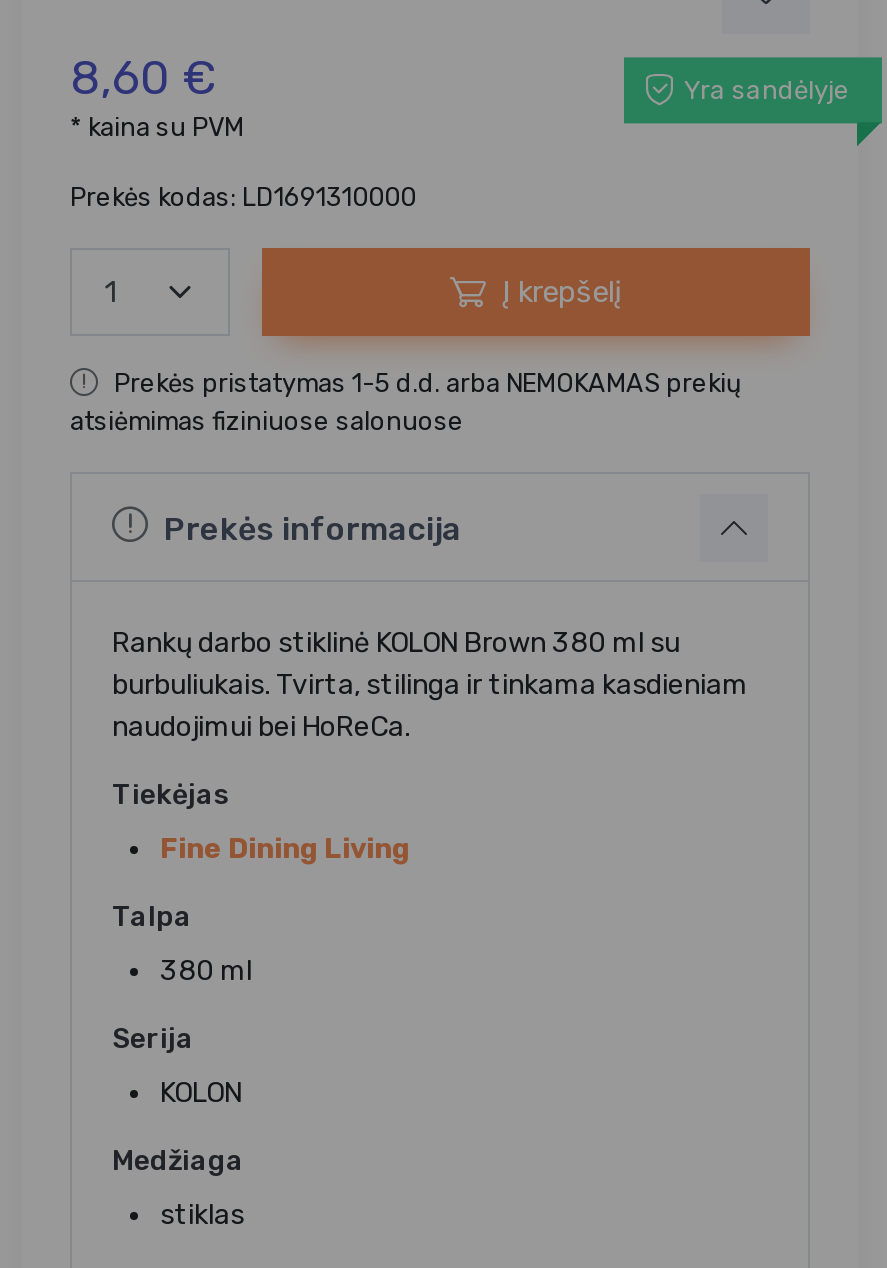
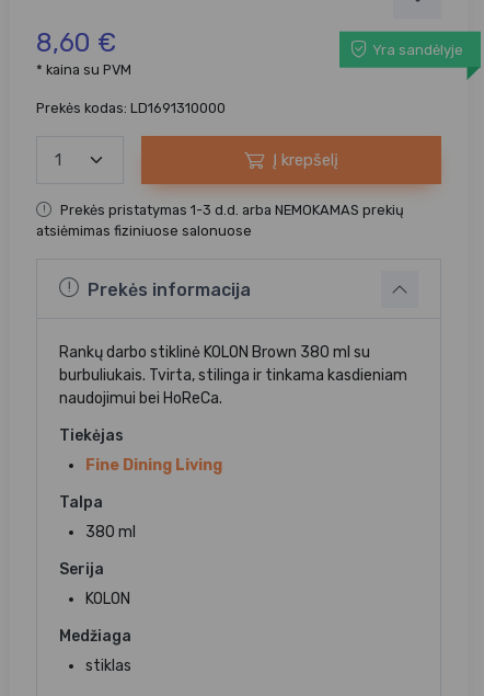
- Prekės pristatymas 1-5 d.d. arba NEMOKAMAS prekių
+ Prekės pristatymas 1-3 d.d. arba NEMOKAMAS prekių
